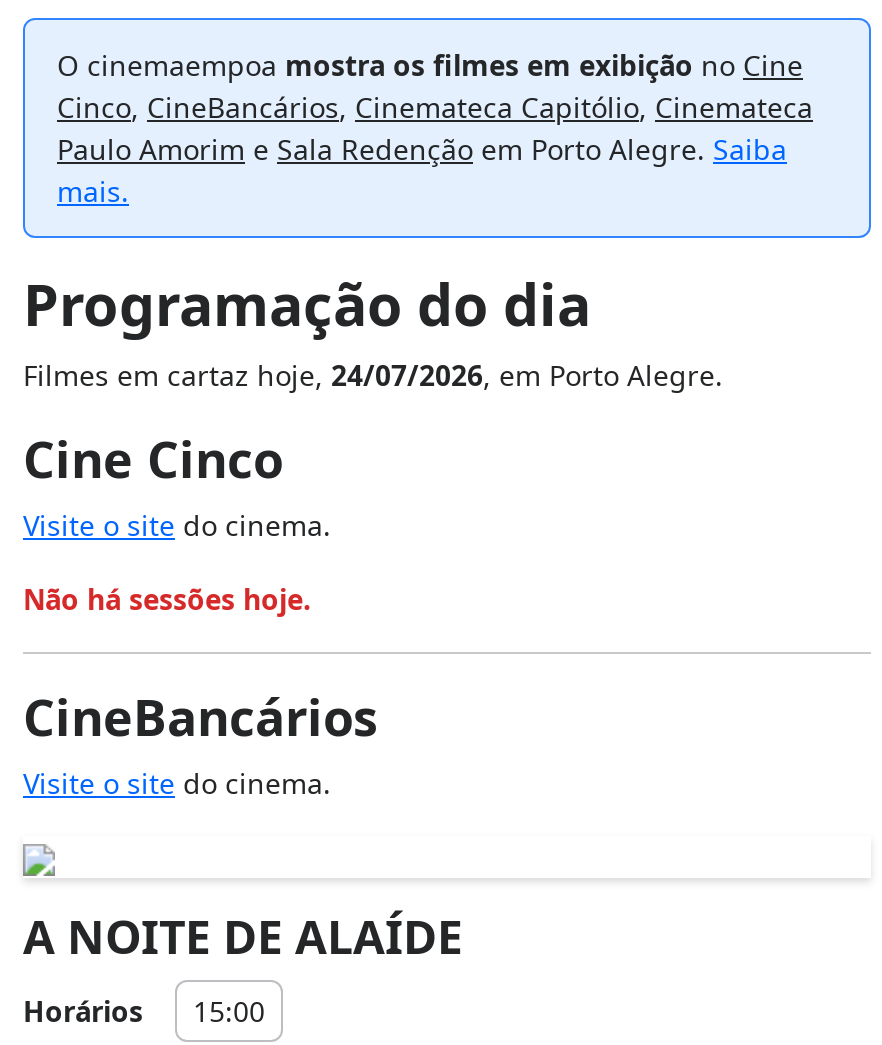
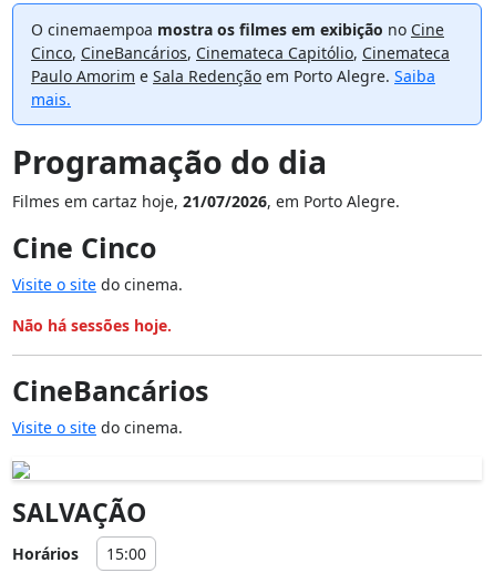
- Filmes em cartaz hoje, 24/07/2026, em Porto Alegre.
+ Filmes em cartaz hoje, 21/07/2026, em Porto Alegre.

- A NOITE DE ALAÍDE
+ SALVAÇÃO
